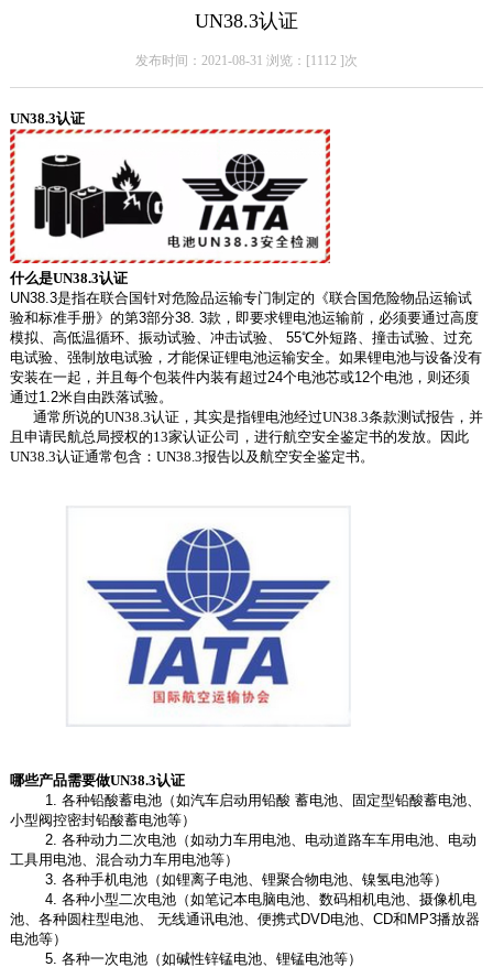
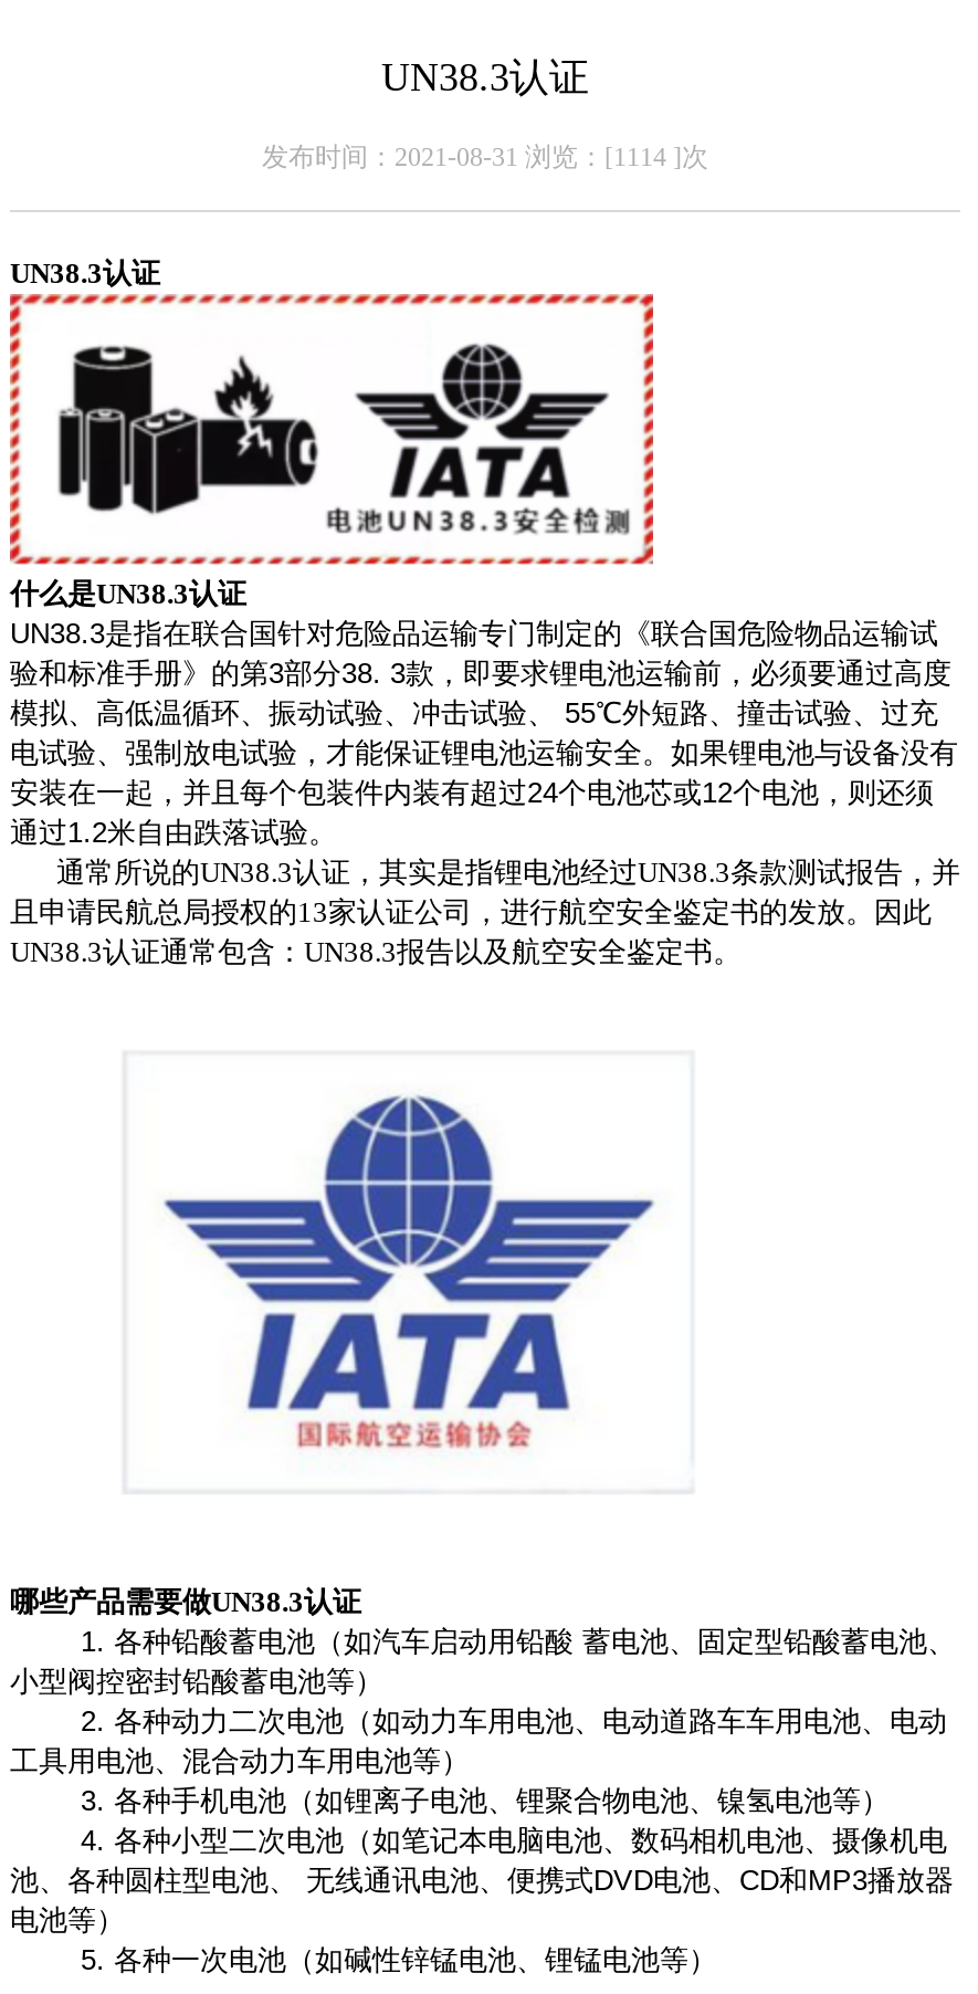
- 发布时间：2021-08-31 浏览：[1112 ]次
+ 发布时间：2021-08-31 浏览：[1114 ]次
